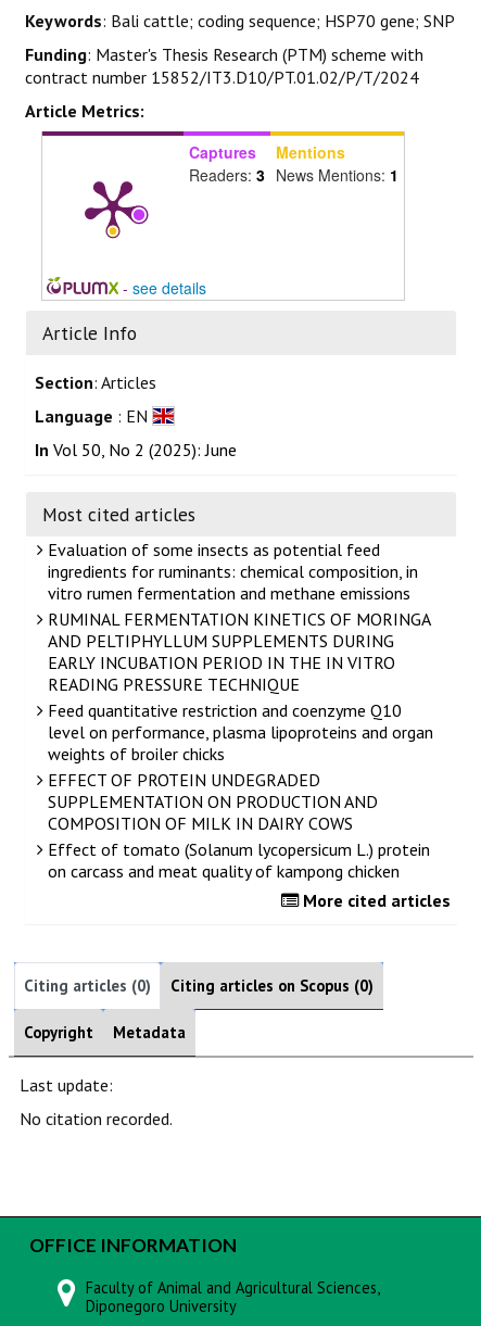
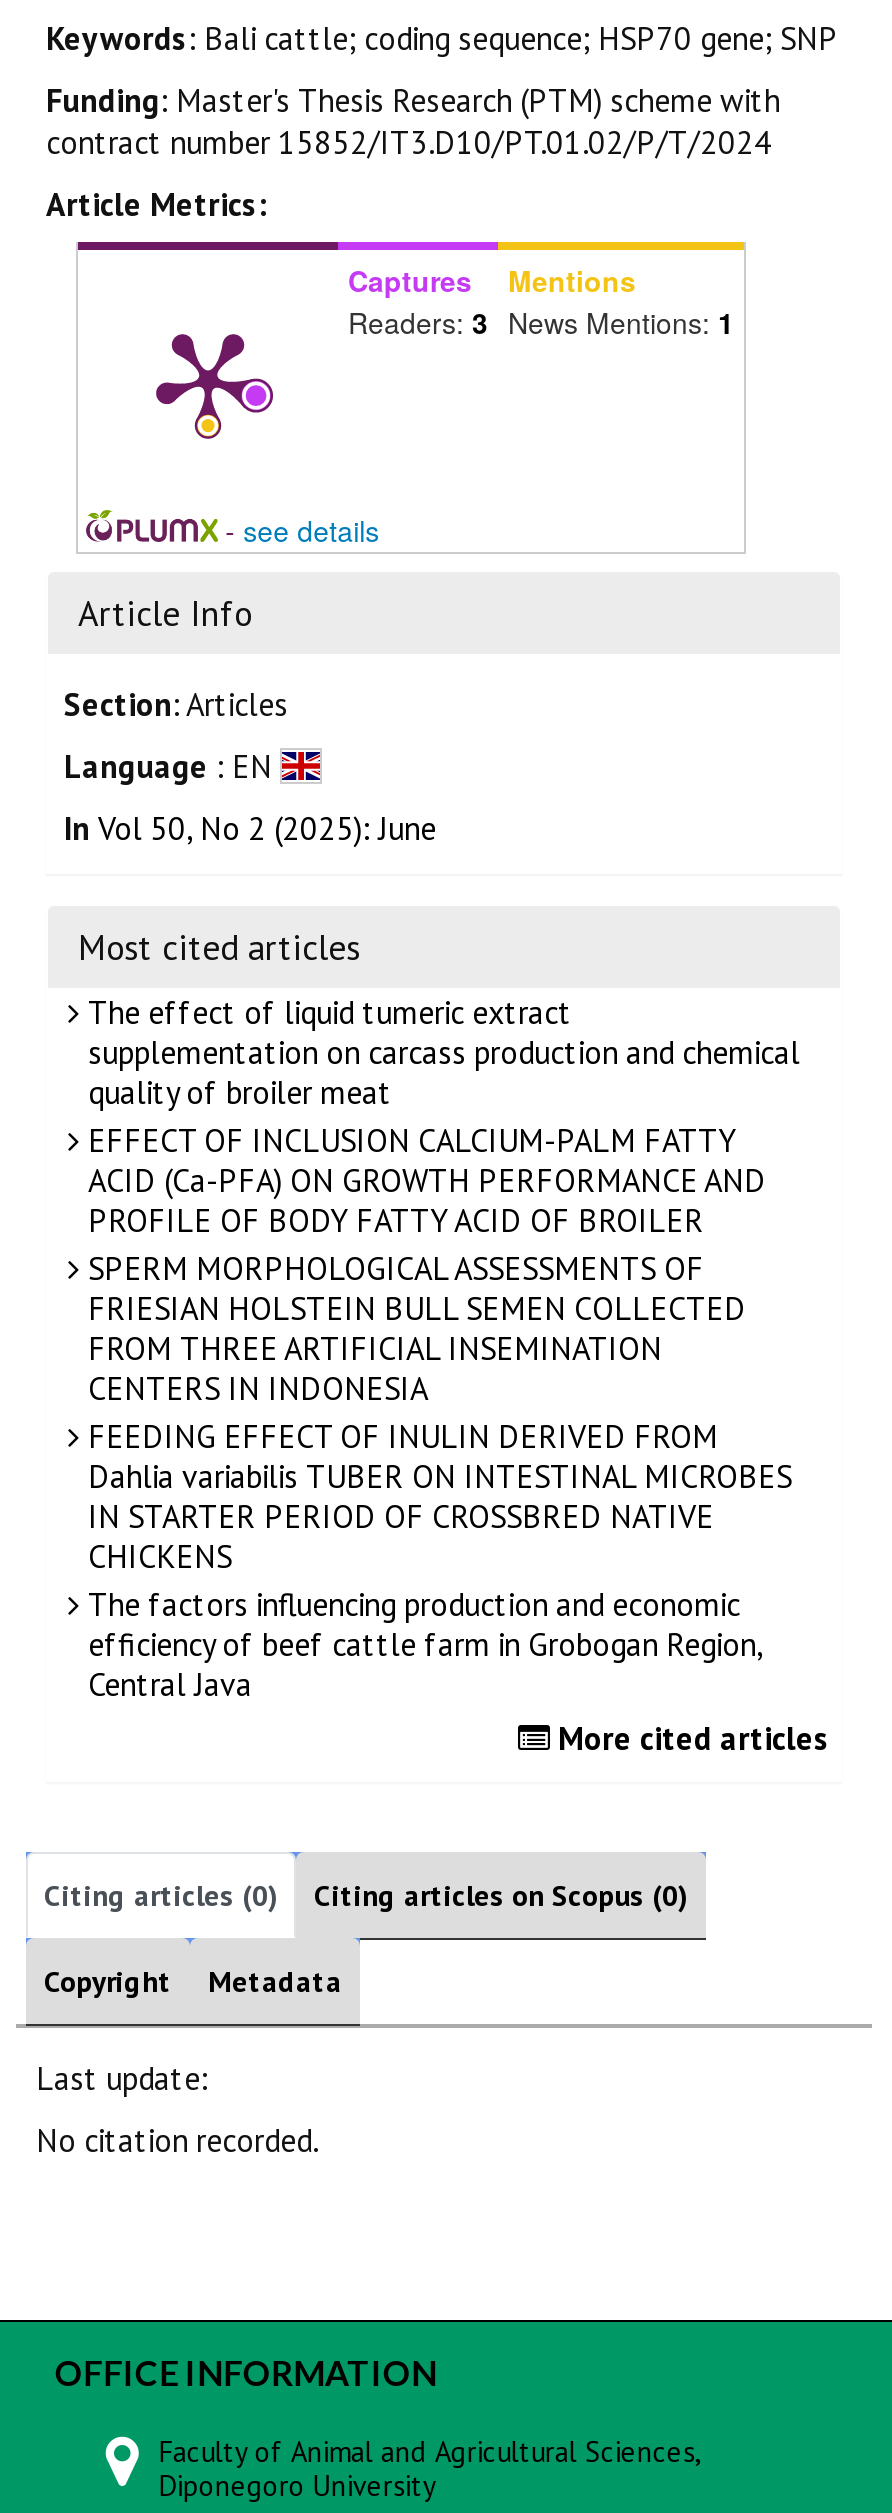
- Evaluation of some insects as potential feed
- ingredients for ruminants: chemical composition, in
- vitro rumen fermentation and methane emissions
- RUMINAL FERMENTATION KINETICS OF MORINGA
- AND PELTIPHYLLUM SUPPLEMENTS DURING
- EARLY INCUBATION PERIOD IN THE IN VITRO
- READING PRESSURE TECHNIQUE
- Feed quantitative restriction and coenzyme Q10
- level on performance, plasma lipoproteins and organ
- weights of broiler chicks
- EFFECT OF PROTEIN UNDEGRADED
- SUPPLEMENTATION ON PRODUCTION AND
- COMPOSITION OF MILK IN DAIRY COWS
- Effect of tomato (Solanum lycopersicum L.) protein
- on carcass and meat quality of kampong chicken
+ The effect of liquid tumeric extract
+ supplementation on carcass production and chemical
+ quality of broiler meat
+ EFFECT OF INCLUSION CALCIUM-PALM FATTY
+ ACID (Ca-PFA) ON GROWTH PERFORMANCE AND
+ PROFILE OF BODY FATTY ACID OF BROILER
+ SPERM MORPHOLOGICAL ASSESSMENTS OF
+ FRIESIAN HOLSTEIN BULL SEMEN COLLECTED
+ FROM THREE ARTIFICIAL INSEMINATION
+ CENTERS IN INDONESIA
+ FEEDING EFFECT OF INULIN DERIVED FROM
+ Dahlia variabilis TUBER ON INTESTINAL MICROBES
+ IN STARTER PERIOD OF CROSSBRED NATIVE
+ CHICKENS
+ The factors influencing production and economic
+ efficiency of beef cattle farm in Grobogan Region,
+ Central Java
